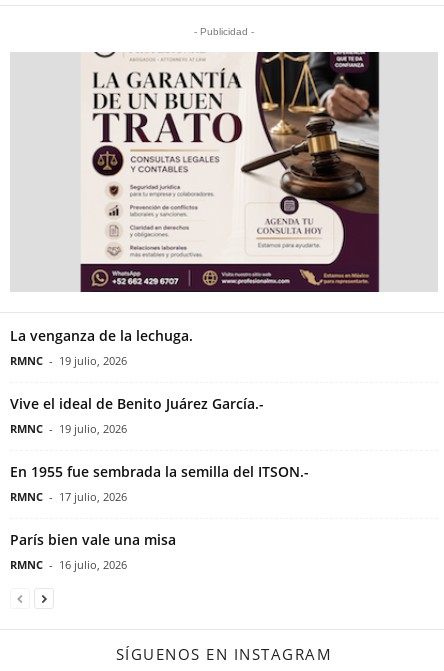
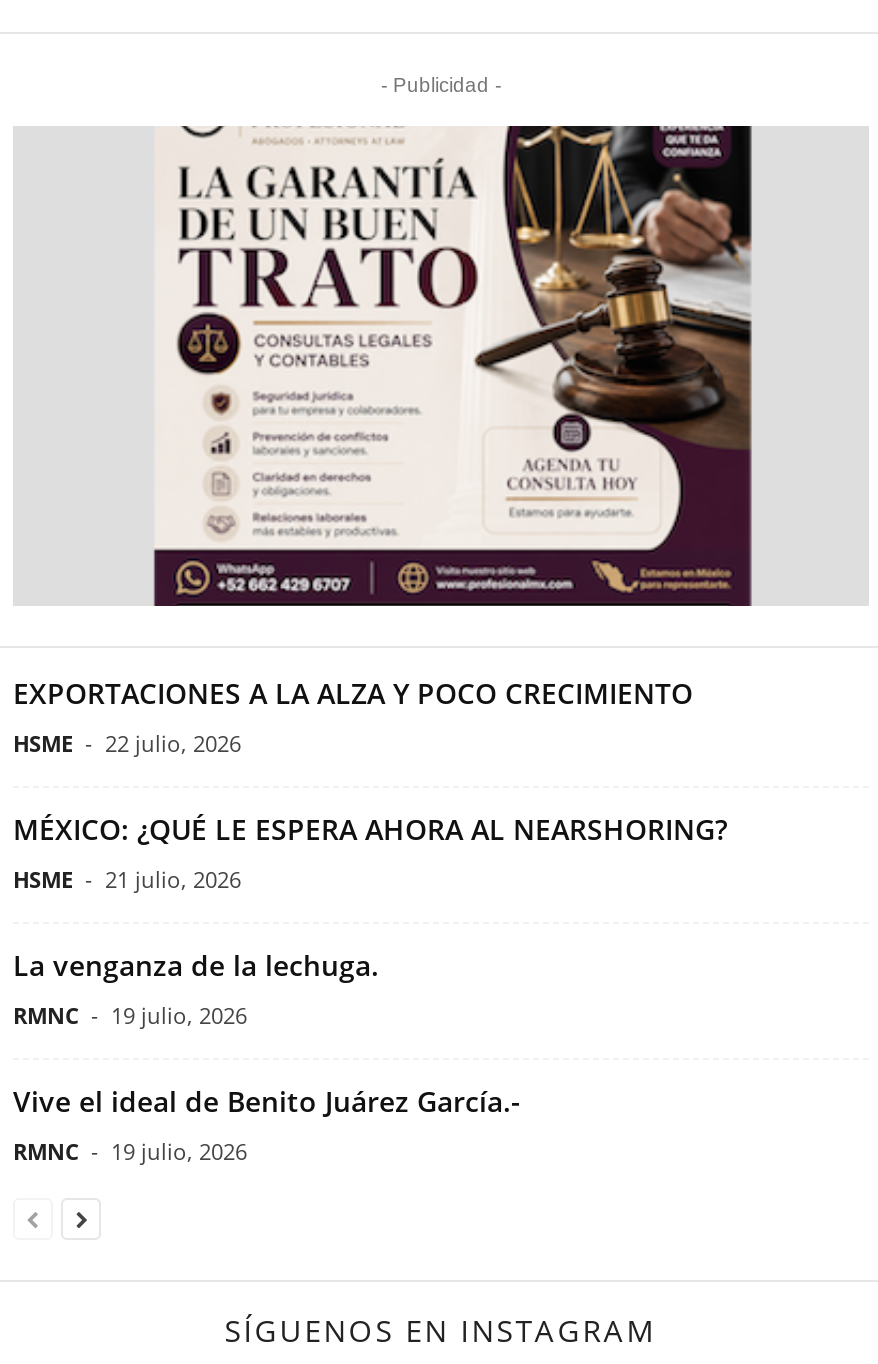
+ EXPORTACIONES A LA ALZA Y POCO CRECIMIENTO
+ HSME - 22 julio, 2026
+ MÉXICO: ¿QUÉ LE ESPERA AHORA AL NEARSHORING?
+ HSME - 21 julio, 2026

moved down: La venganza de la lechuga. | RMNC - 19 julio, 2026 | Vive el ideal de Benito Juárez García.- | RMNC - 19 julio, 2026

- En 1955 fue sembrada la semilla del ITSON.-
- RMNC - 17 julio, 2026
- París bien vale una misa
- RMNC - 16 julio, 2026
